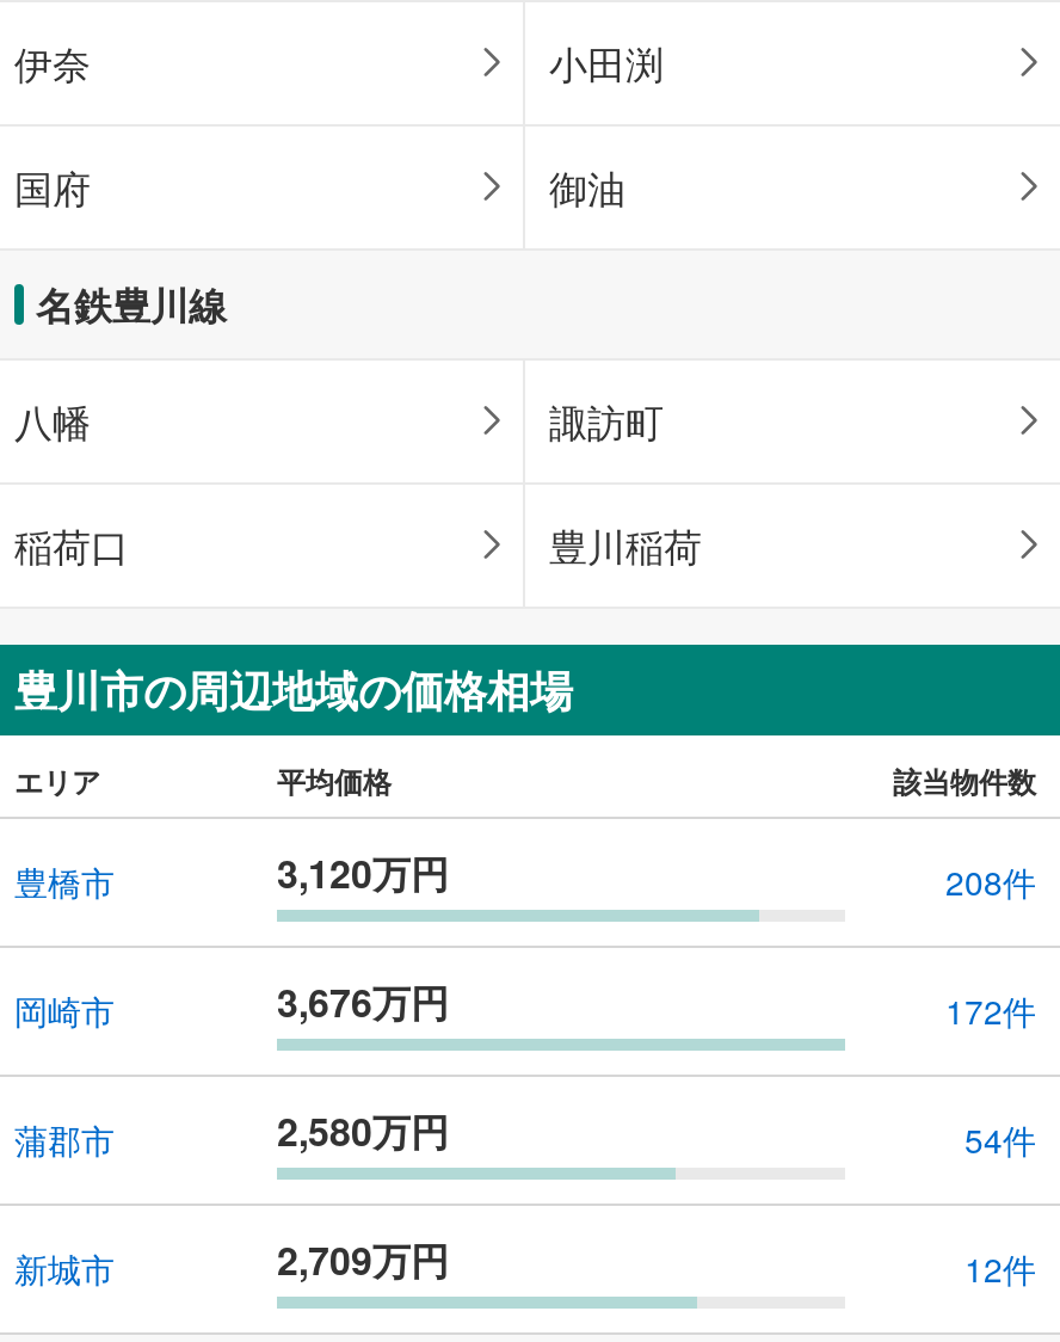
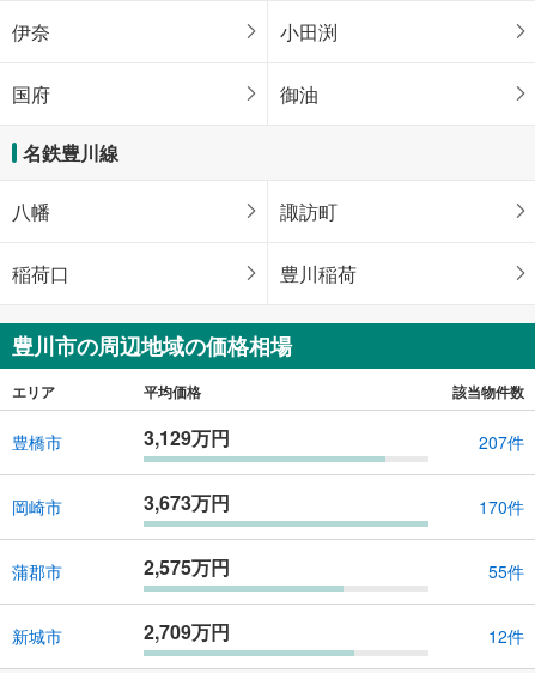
- 3,120万円
+ 3,129万円

- 208件
+ 207件

- 3,676万円
+ 3,673万円

- 172件
+ 170件

- 2,580万円
+ 2,575万円

- 54件
+ 55件
